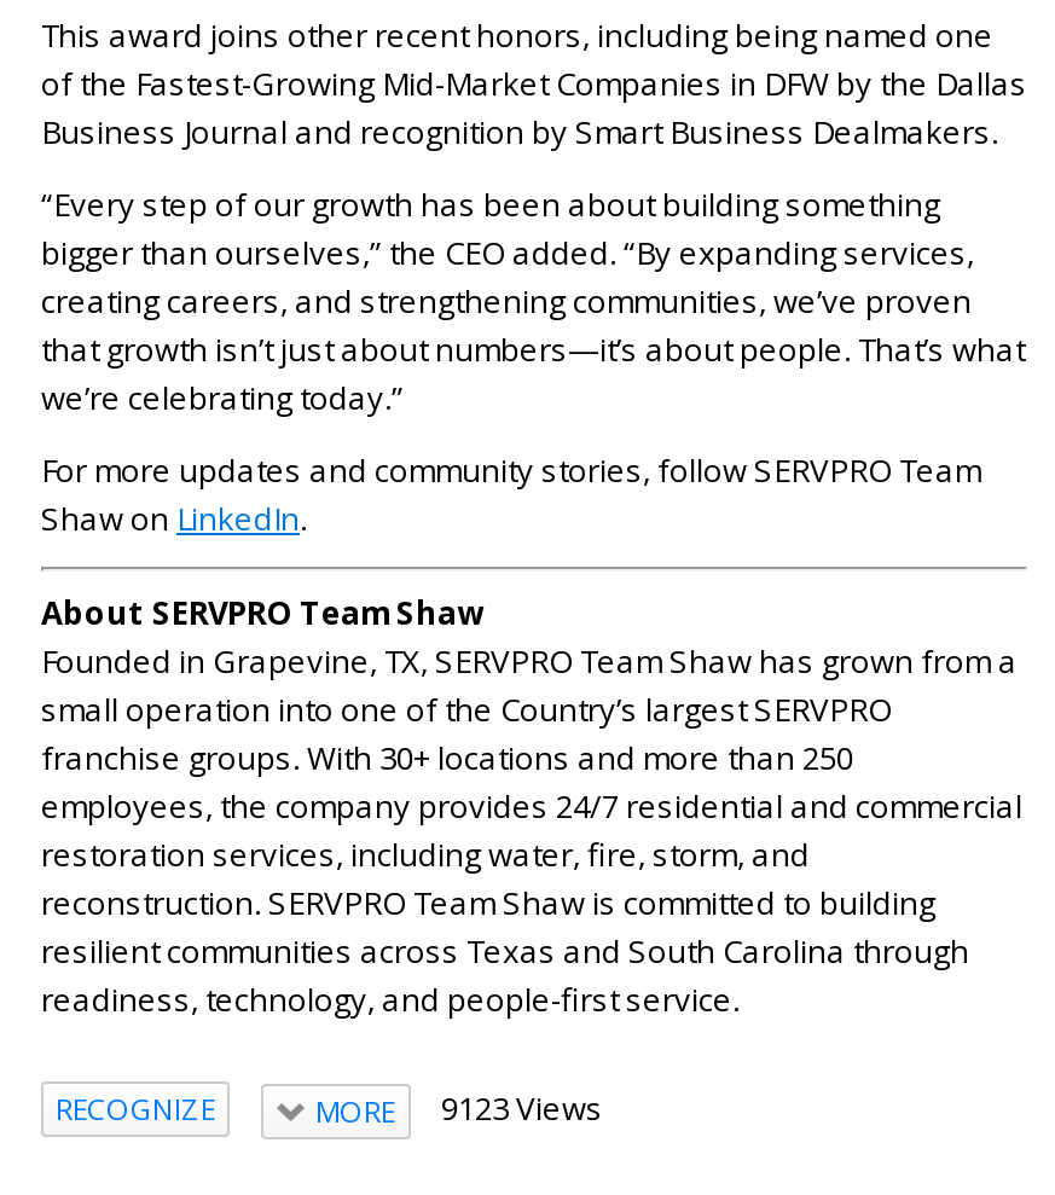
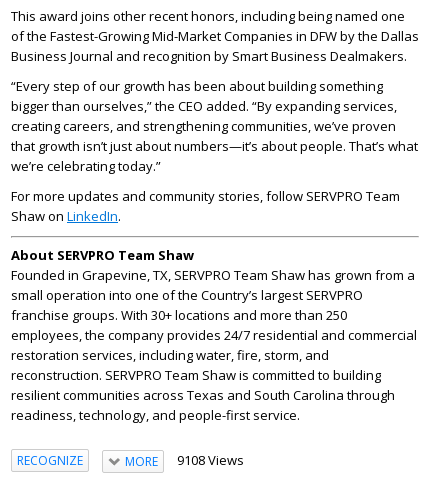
- MORE 9123 Views
+ MORE 9108 Views
